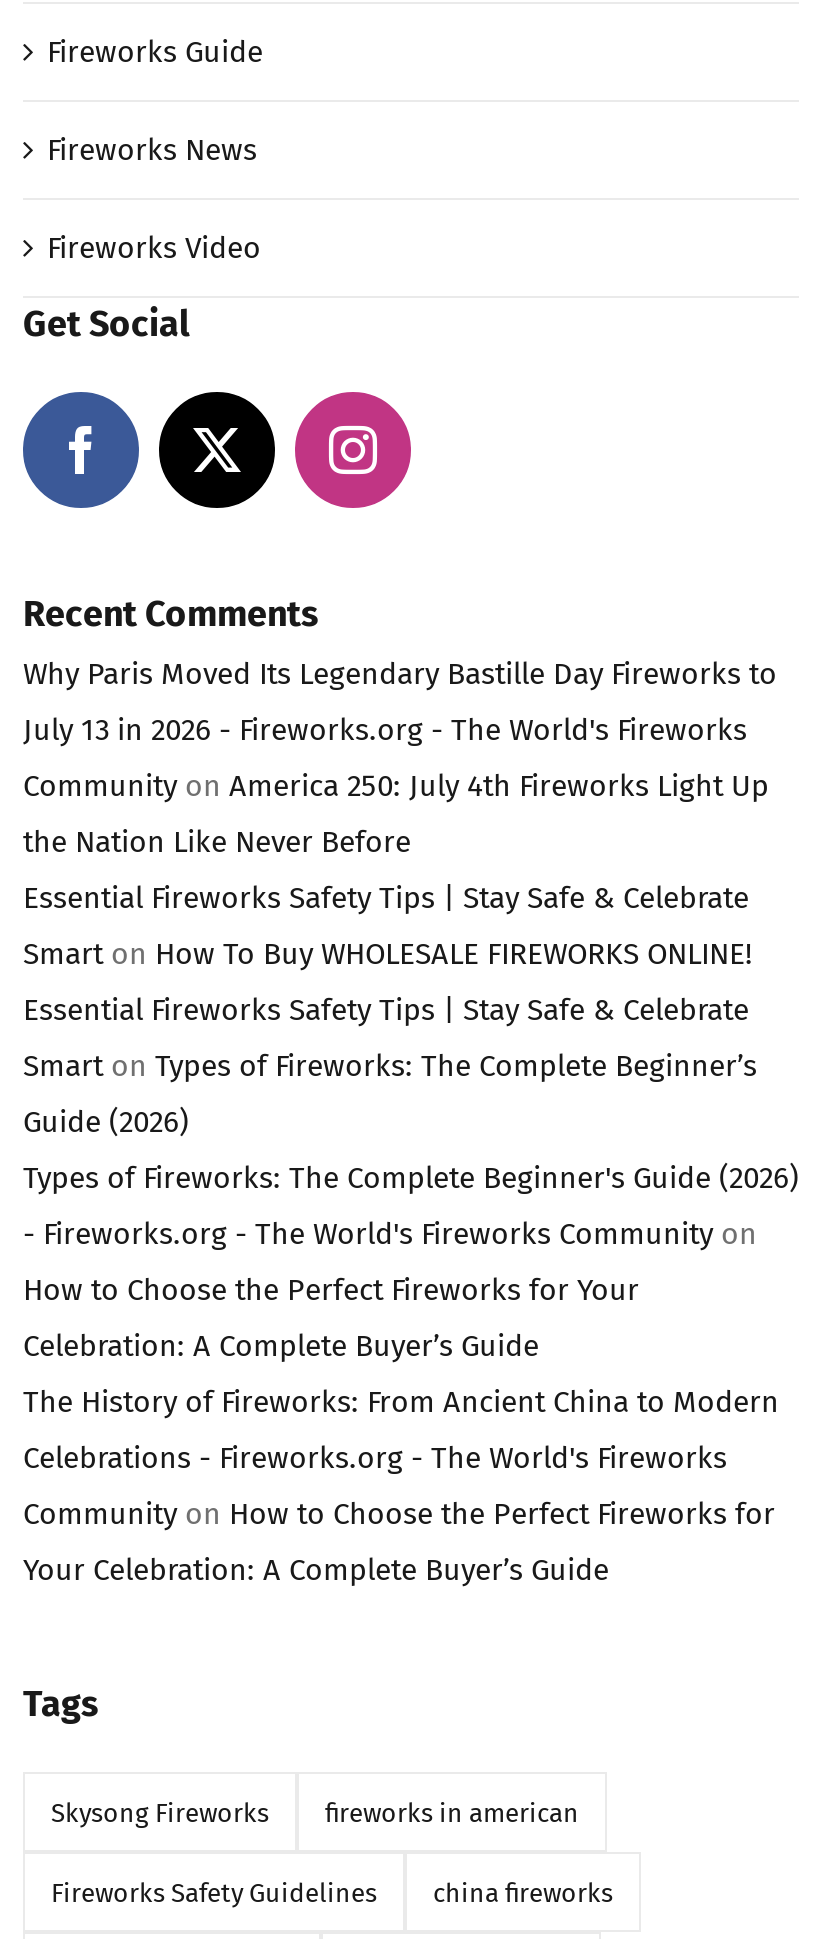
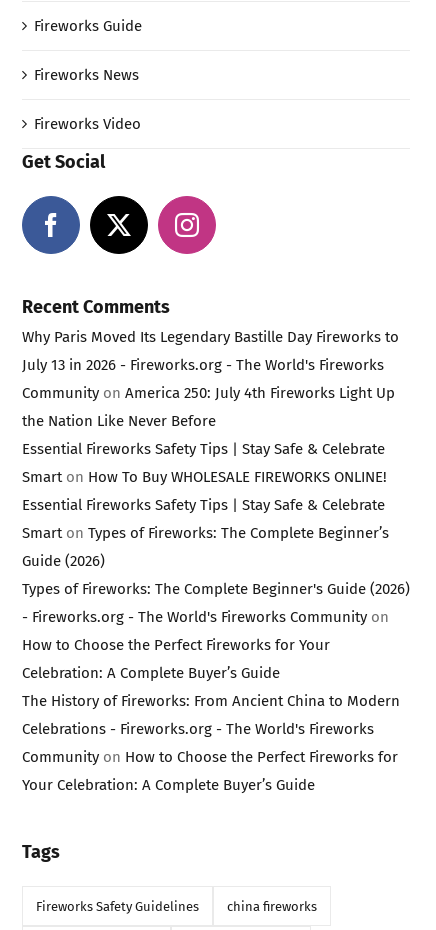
- Skysong Fireworks
- fireworks in american
